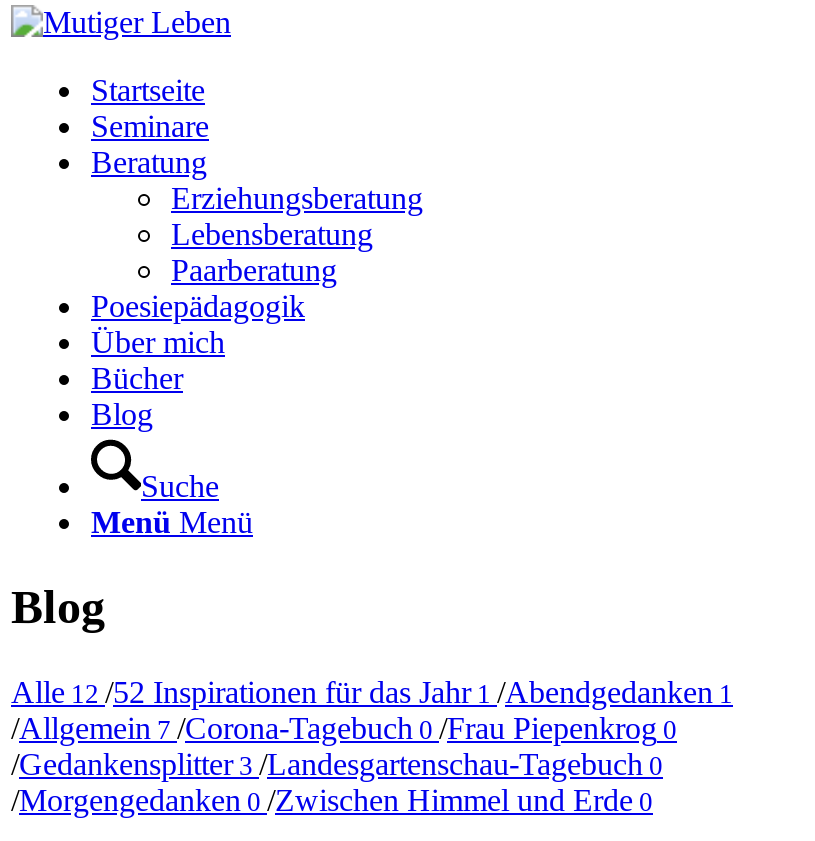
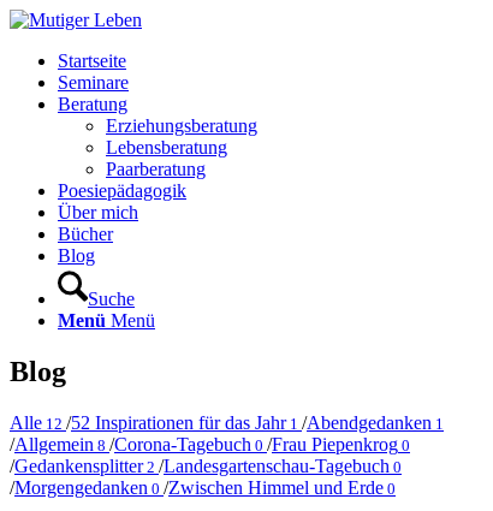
- /Allgemein 7 / Corona-Tagebuch 0 / Frau Piepenkrog 0
+ /Allgemein 8 / Corona-Tagebuch 0 / Frau Piepenkrog 0

- /Gedankensplitter 3 / Landesgartenschau-Tagebuch0
+ /Gedankensplitter 2 / Landesgartenschau-Tagebuch0
